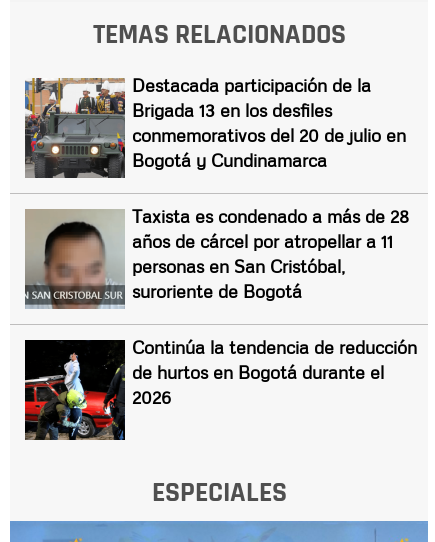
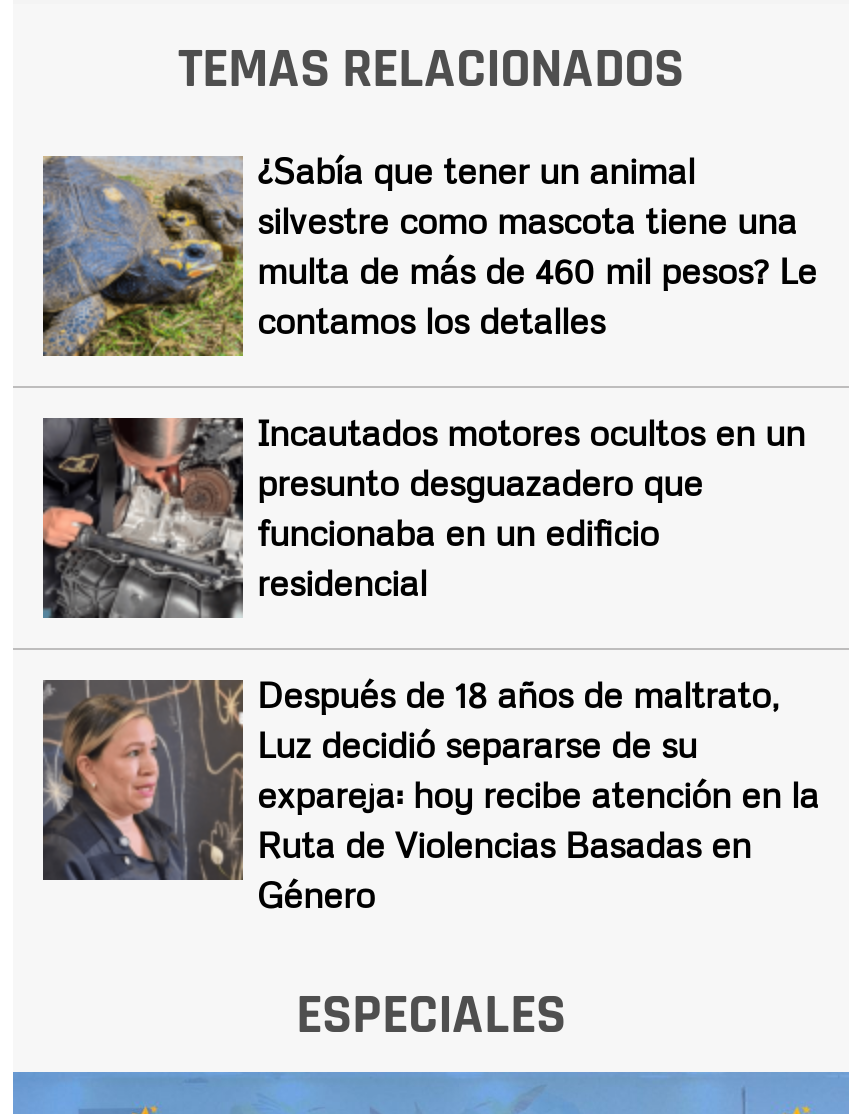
- [image]
- Destacada participación de la
- Brigada 13 en los desfiles
- conmemorativos del 20 de julio en
- Bogotá y Cundinamarca
+ [image]
+ ¿Sabía que tener un animal
+ silvestre como mascota tiene una
+ multa de más de 460 mil pesos? Le
+ contamos los detalles

- [image]
- Taxista es condenado a más de 28
- años de cárcel por atropellar a 11
- personas en San Cristóbal,
- suroriente de Bogotá
+ [image]
+ Incautados motores ocultos en un
+ presunto desguazadero que
+ funcionaba en un edificio
+ residencial

- [image]
- Continúa la tendencia de reducción
- de hurtos en Bogotá durante el
- 2026
+ [image]
+ Después de 18 años de maltrato,
+ Luz decidió separarse de su
+ expareja: hoy recibe atención en la
+ Ruta de Violencias Basadas en
+ Género
